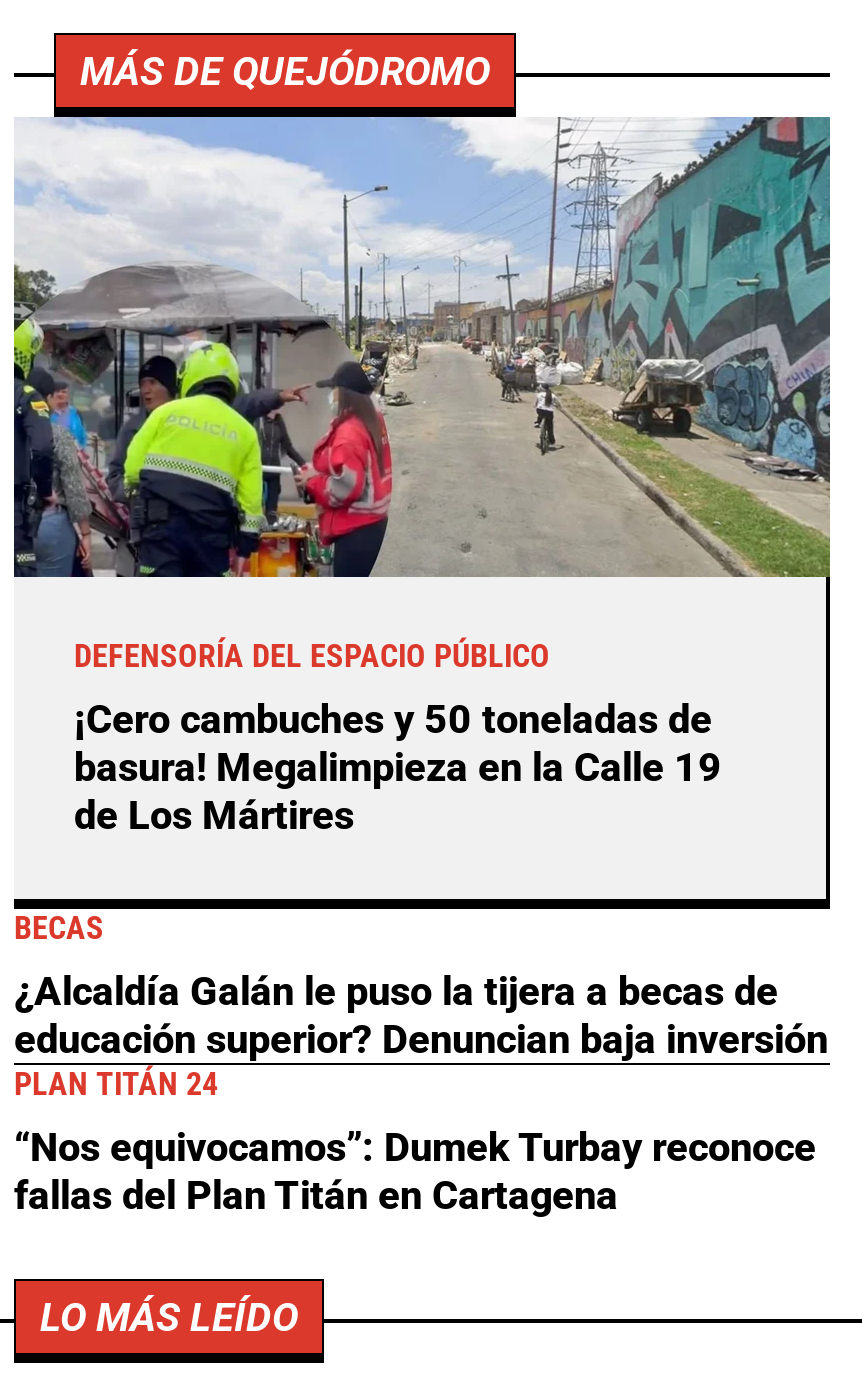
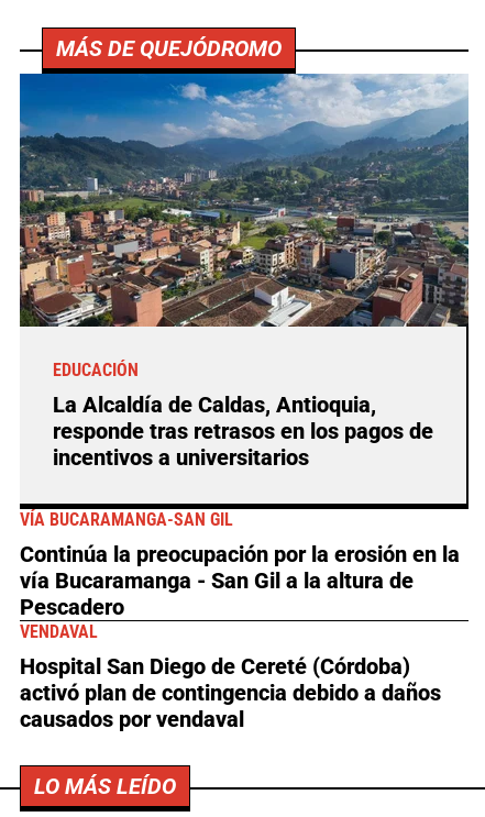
- [image]
- DEFENSORÍA DEL ESPACIO PÚBLICO
- ¡Cero cambuches y 50 toneladas de
- basura! Megalimpieza en la Calle 19
- de Los Mártires
+ [image]
+ EDUCACIÓN
+ La Alcaldía de Caldas, Antioquia,
+ responde tras retrasos en los pagos de
+ incentivos a universitarios

- BECAS
- ¿Alcaldía Galán le puso la tijera a becas de
- educación superior? Denuncian baja inversión
- PLAN TITÁN 24
- “Nos equivocamos”: Dumek Turbay reconoce
- fallas del Plan Titán en Cartagena
+ VÍA BUCARAMANGA-SAN GIL
+ Continúa la preocupación por la erosión en la
+ vía Bucaramanga - San Gil a la altura de
+ Pescadero
+ VENDAVAL
+ Hospital San Diego de Cereté (Córdoba)
+ activó plan de contingencia debido a daños
+ causados por vendaval
